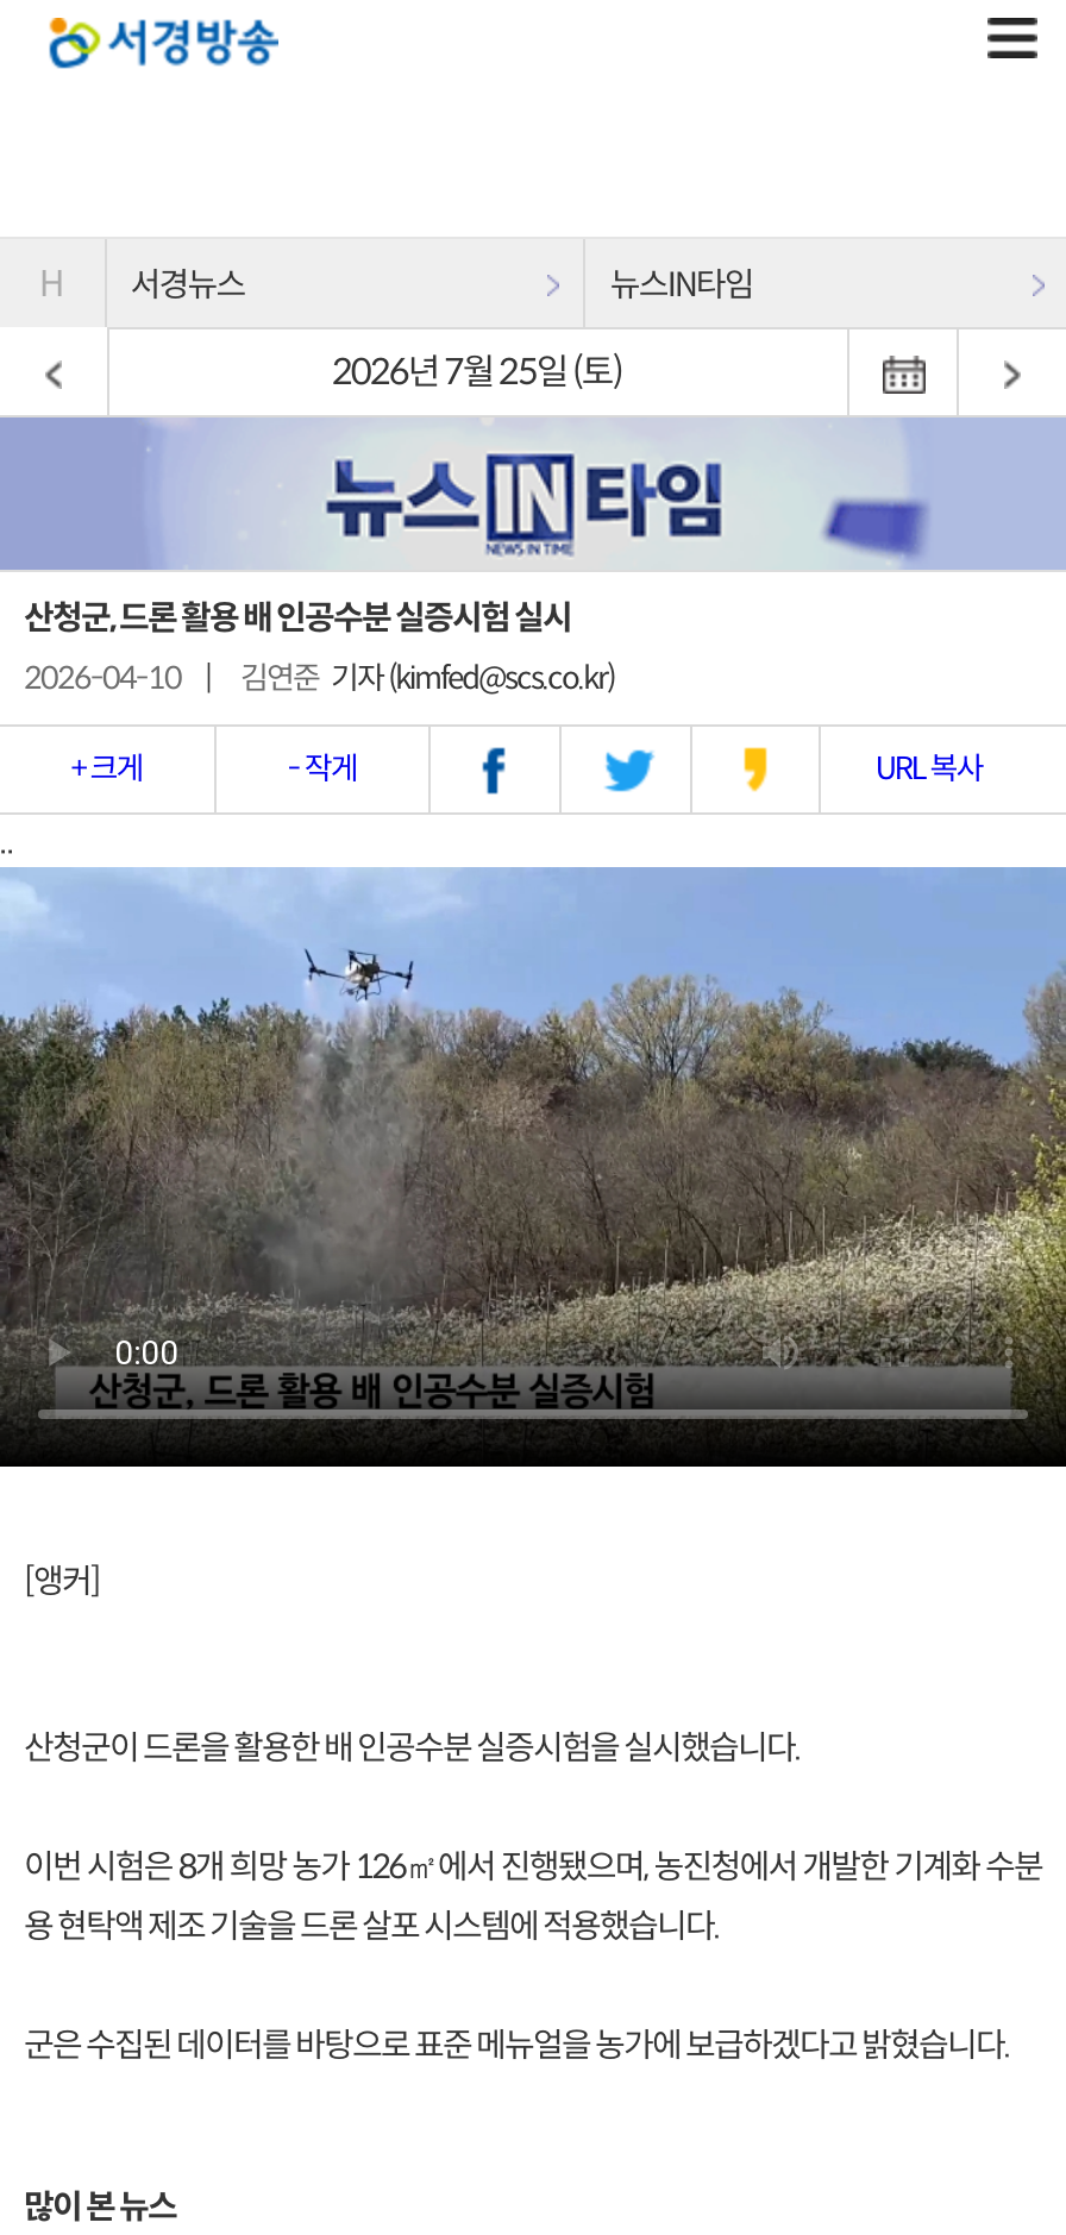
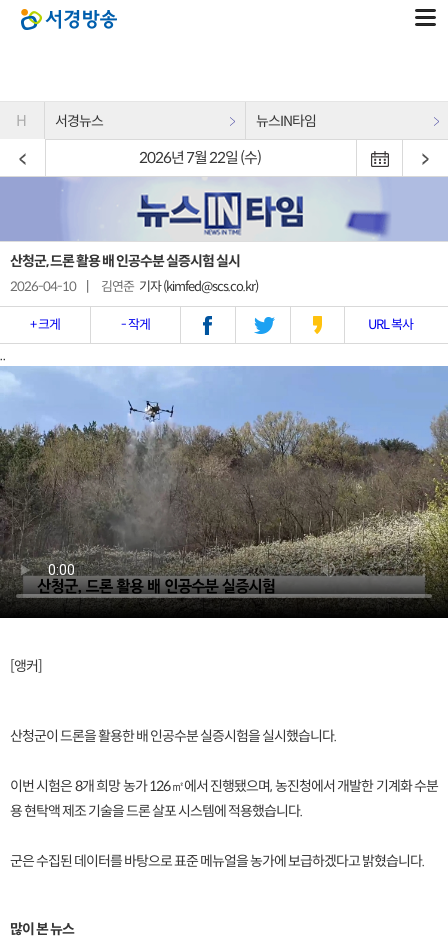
- 2026년 7월 25일 (토)
+ 2026년 7월 22일 (수)
